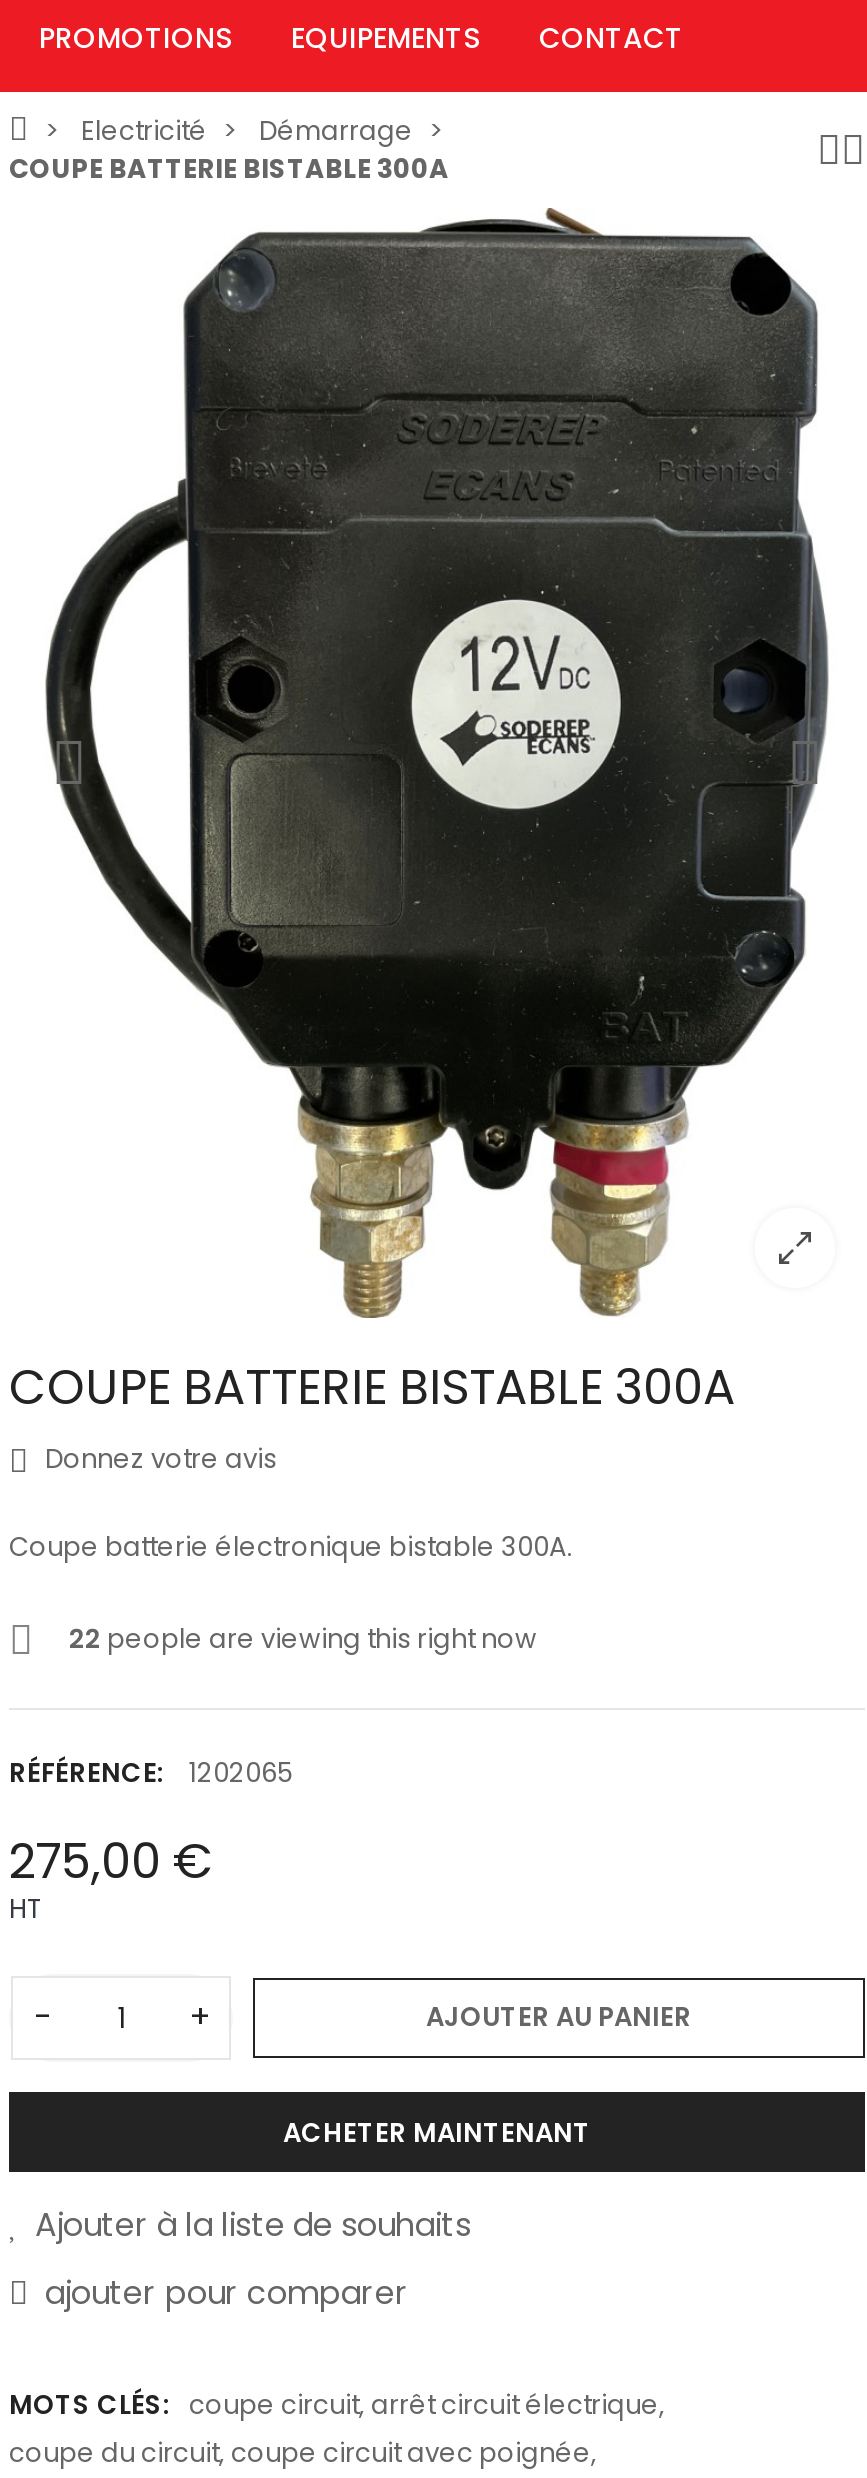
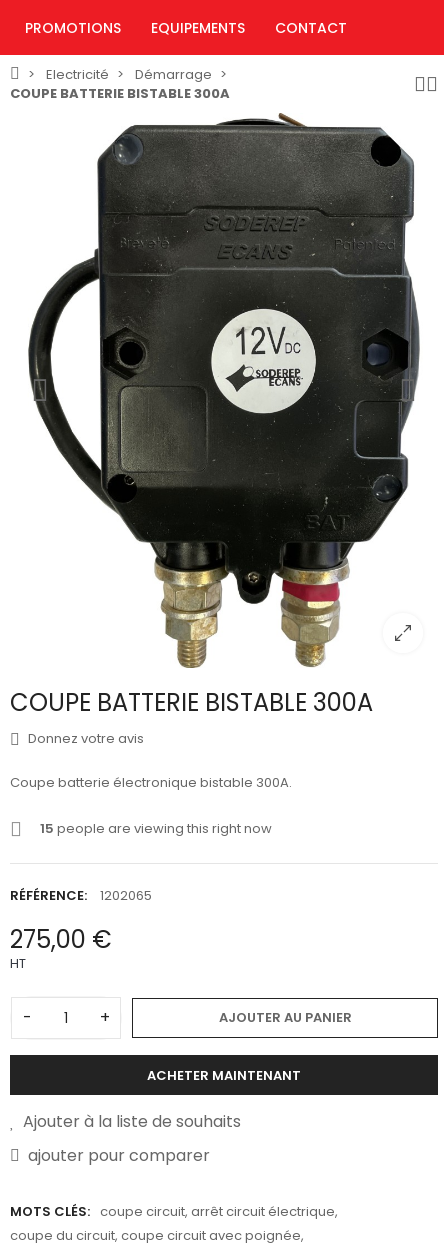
- 22 people are viewing this right now
+ 15 people are viewing this right now
